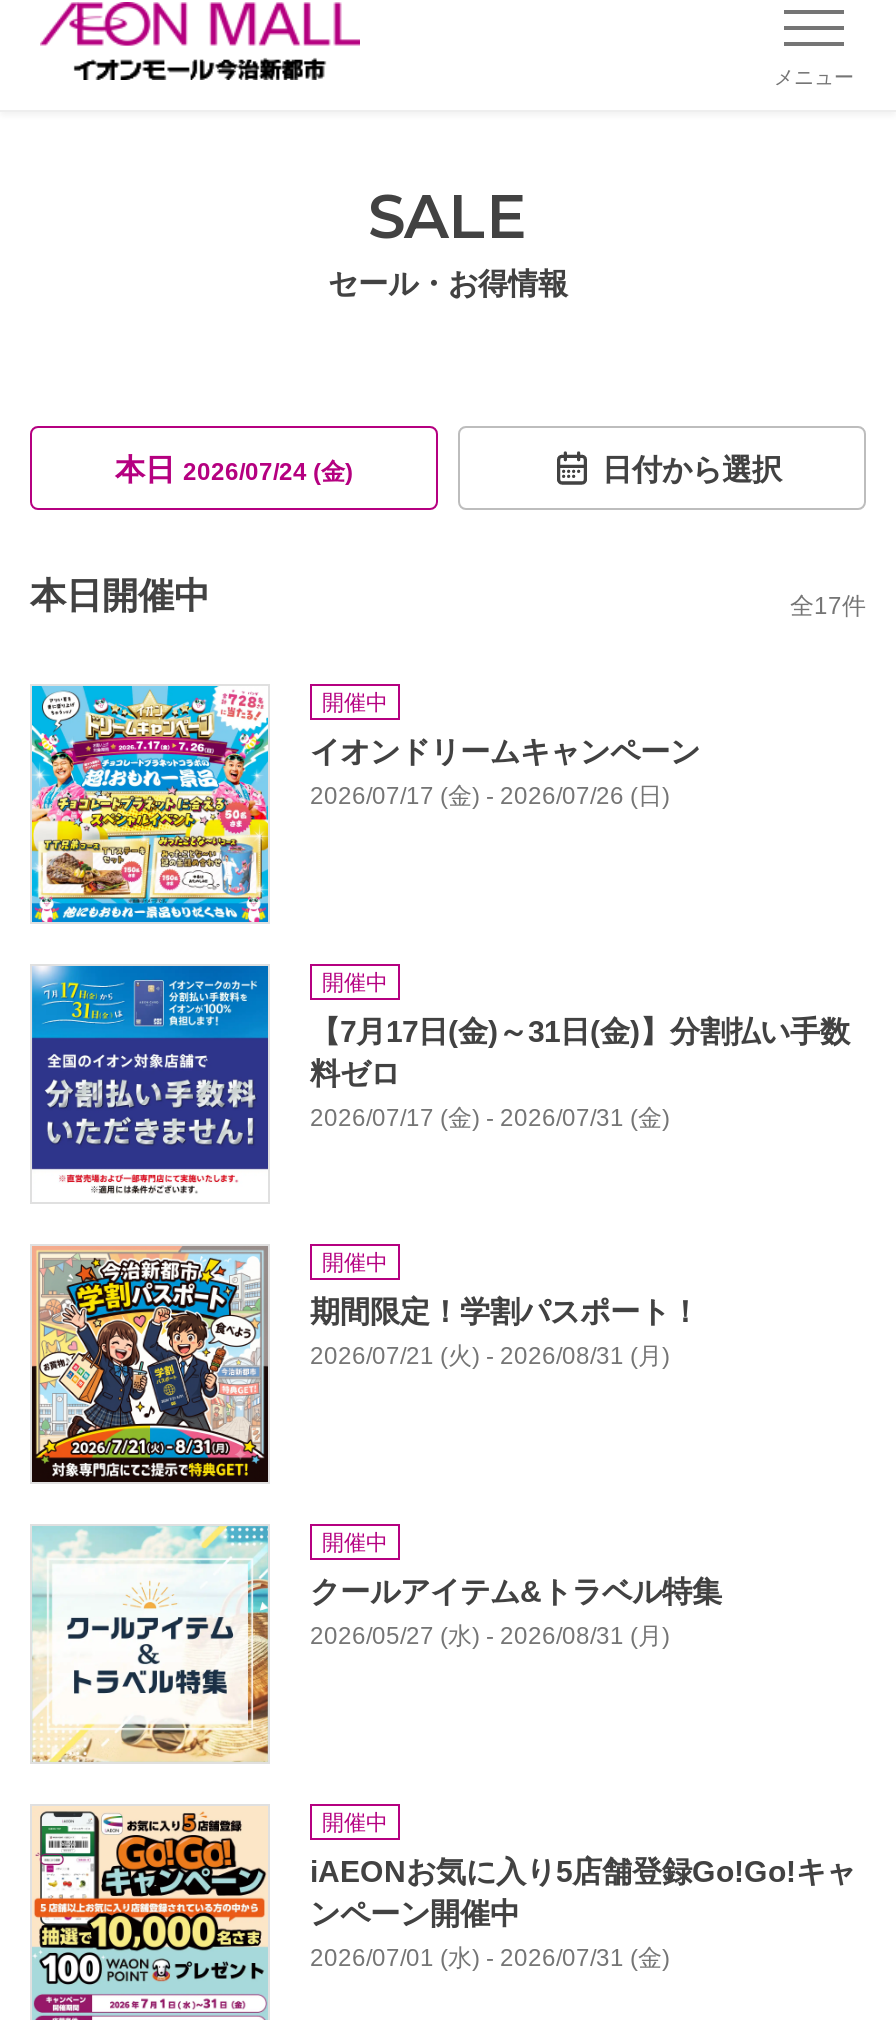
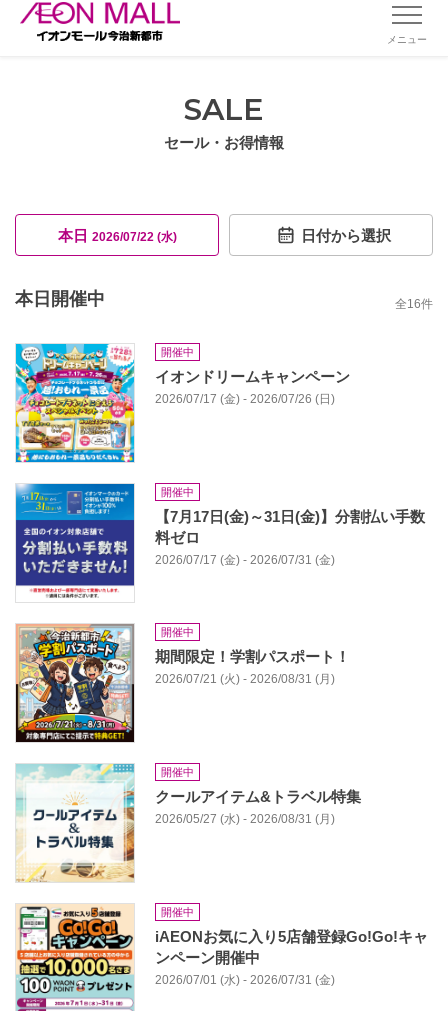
- 本日2026/07/24 (金)
+ 本日2026/07/22 (水)

- 全17件
+ 全16件
